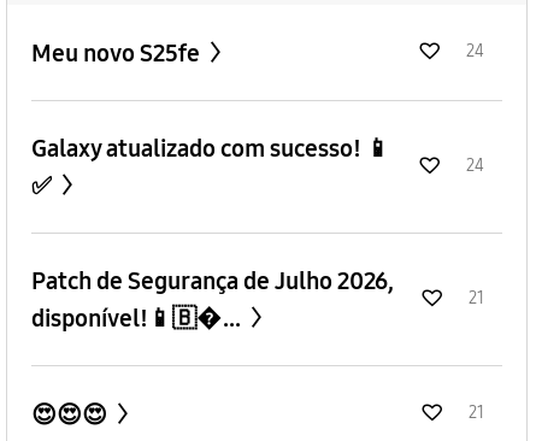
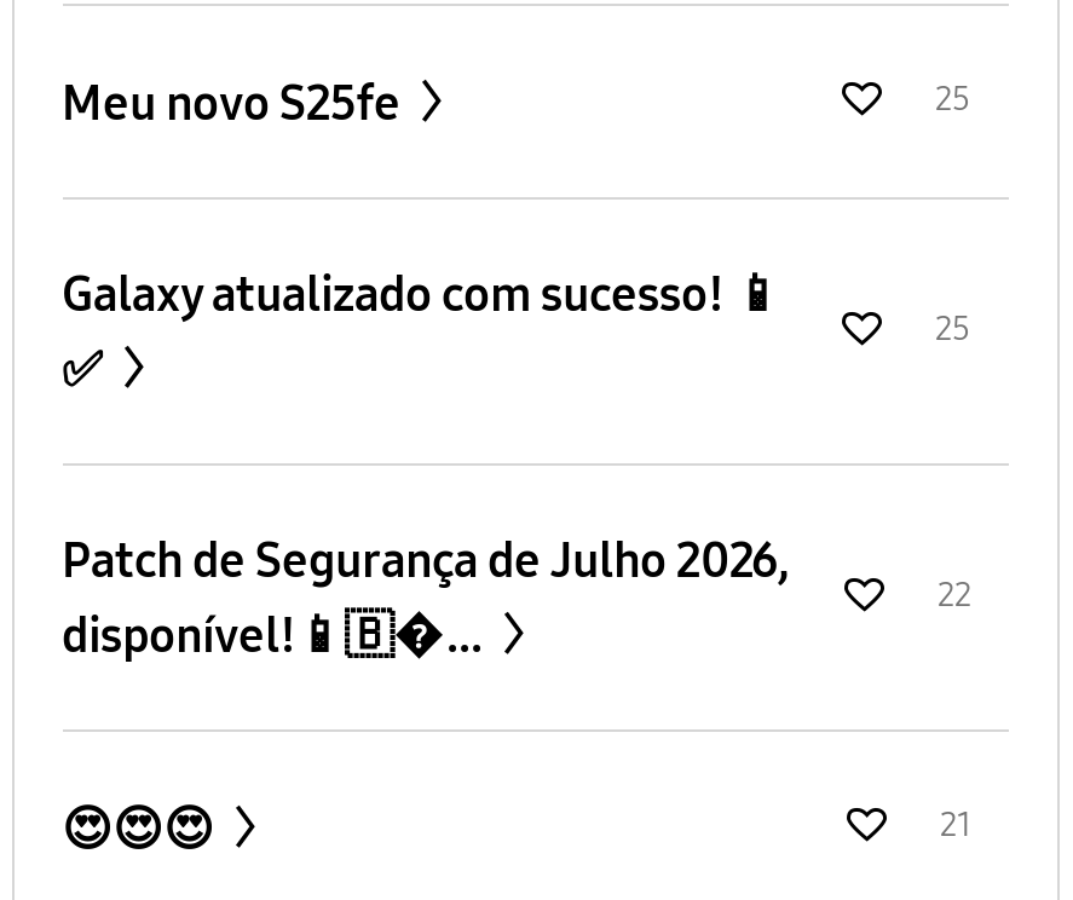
- 24
+ 25

- 24
+ 25

- 21
+ 22
